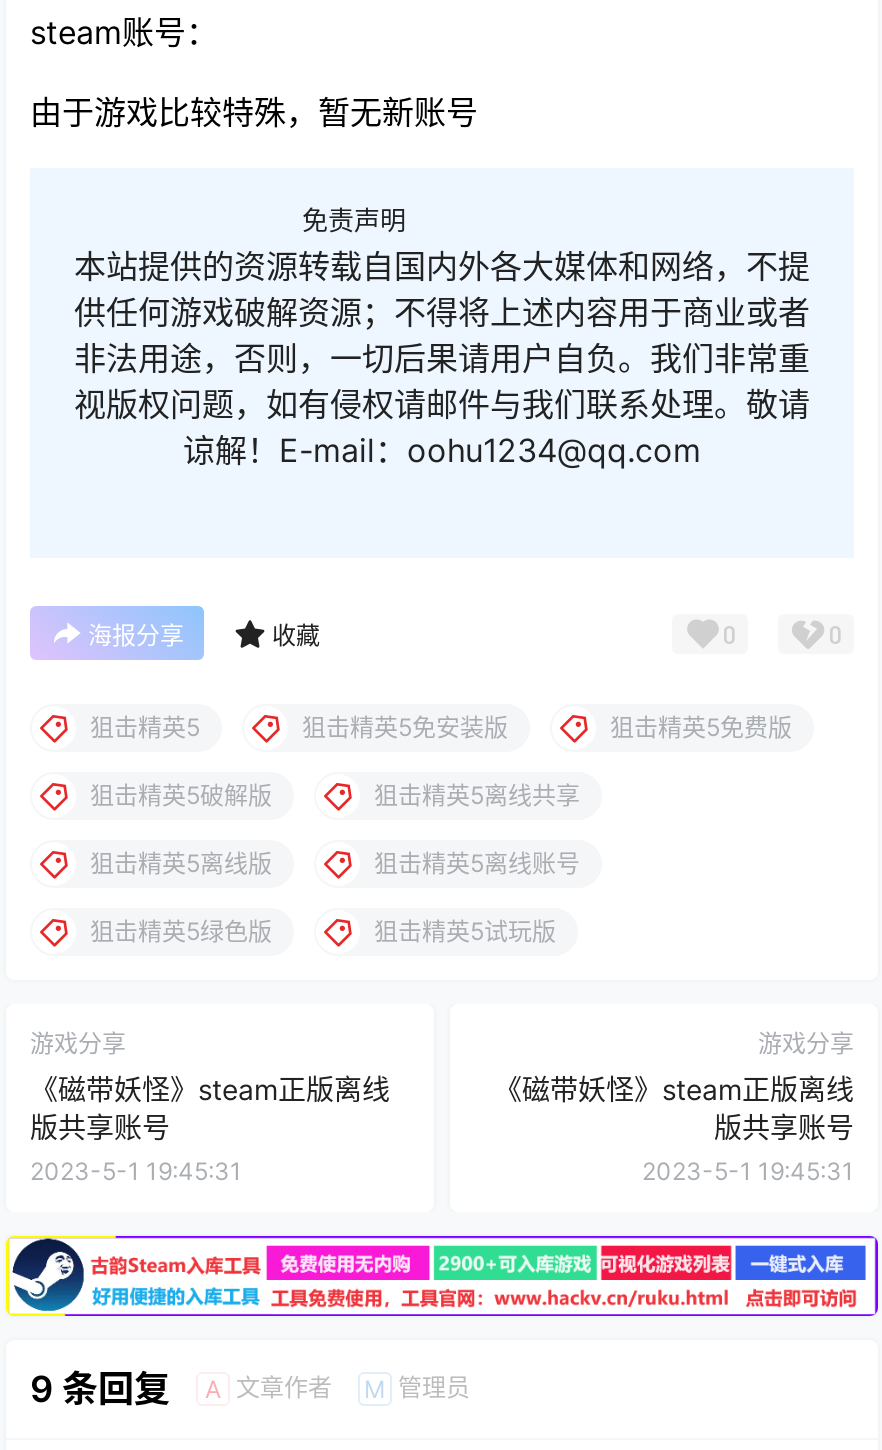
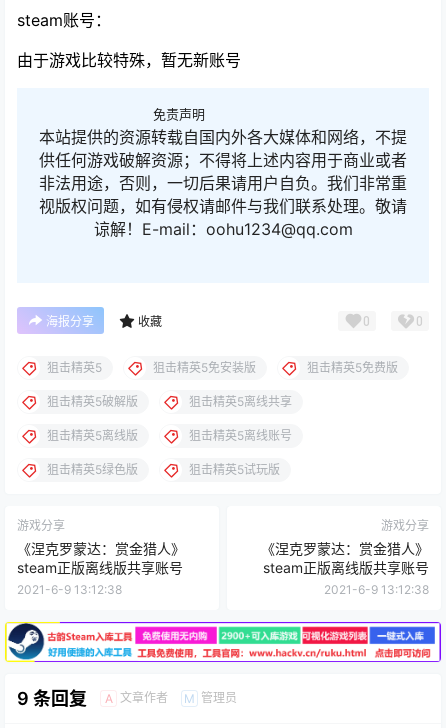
- 《磁带妖怪》steam正版离线
- 版共享账号
- 2023-5-1 19:45:31
+ 《涅克罗蒙达：赏金猎人》
+ steam正版离线版共享账号
+ 2021-6-9 13:12:38

- 《磁带妖怪》steam正版离线
- 版共享账号
- 2023-5-1 19:45:31
+ 《涅克罗蒙达：赏金猎人》
+ steam正版离线版共享账号
+ 2021-6-9 13:12:38
